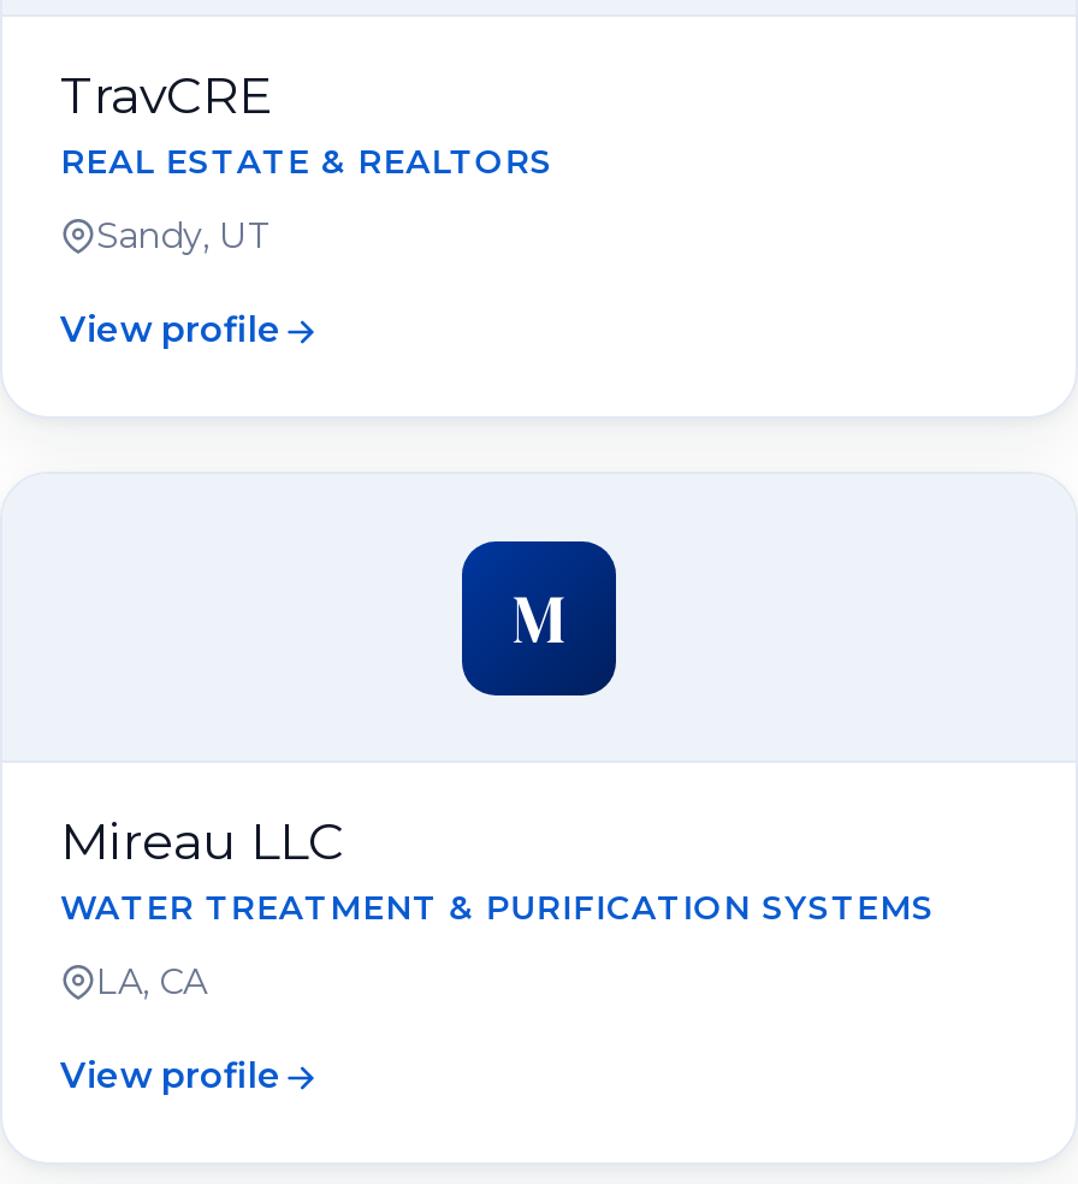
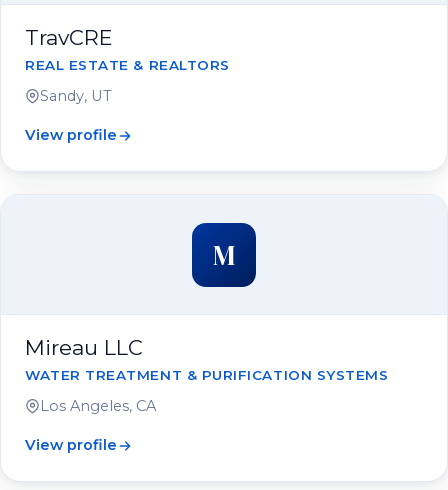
- LA, CA
+ Los Angeles, CA
